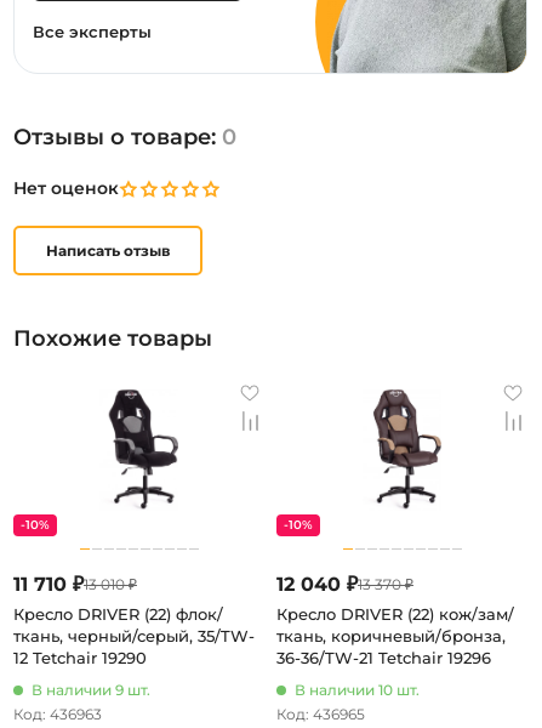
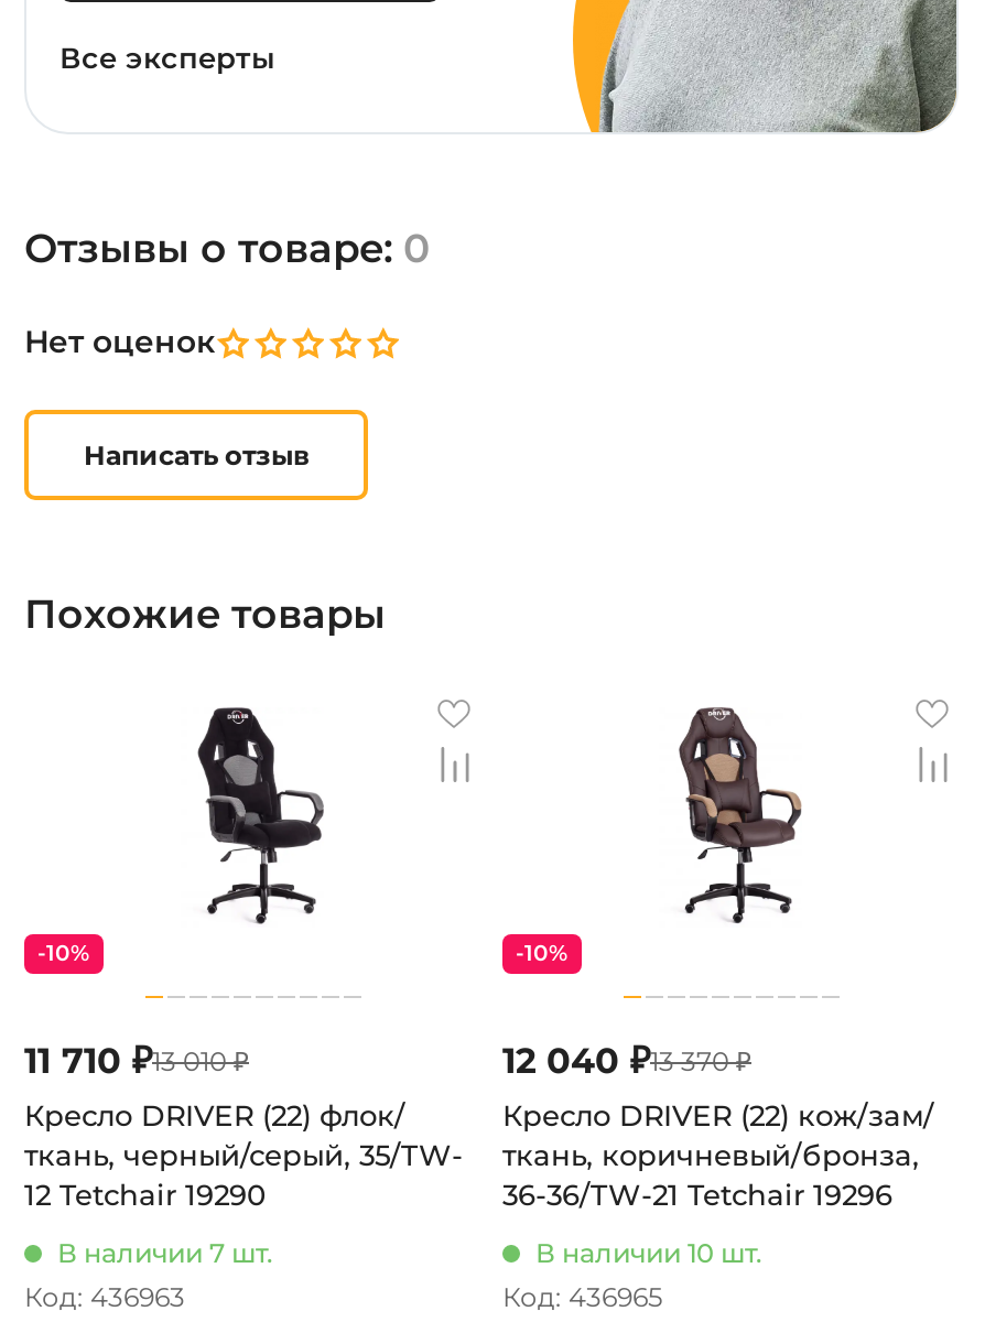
- В наличии 9 шт.
+ В наличии 7 шт.
